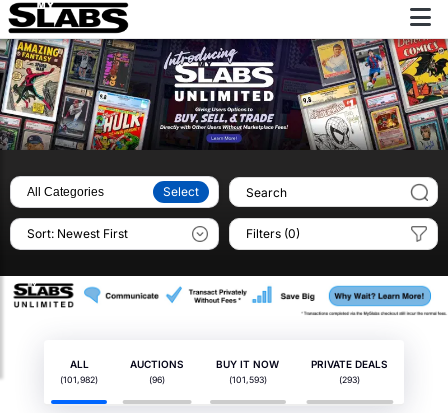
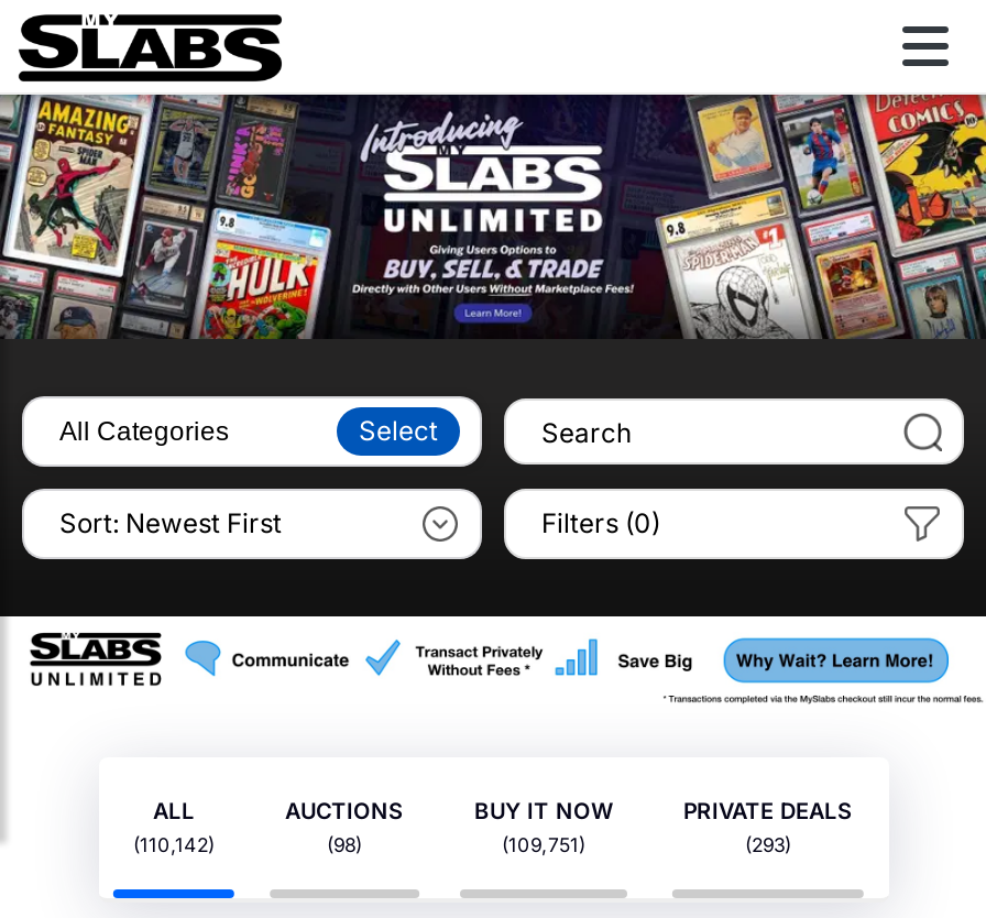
- (101,982)
+ (110,142)

- (96)
+ (98)

- (101,593)
+ (109,751)
